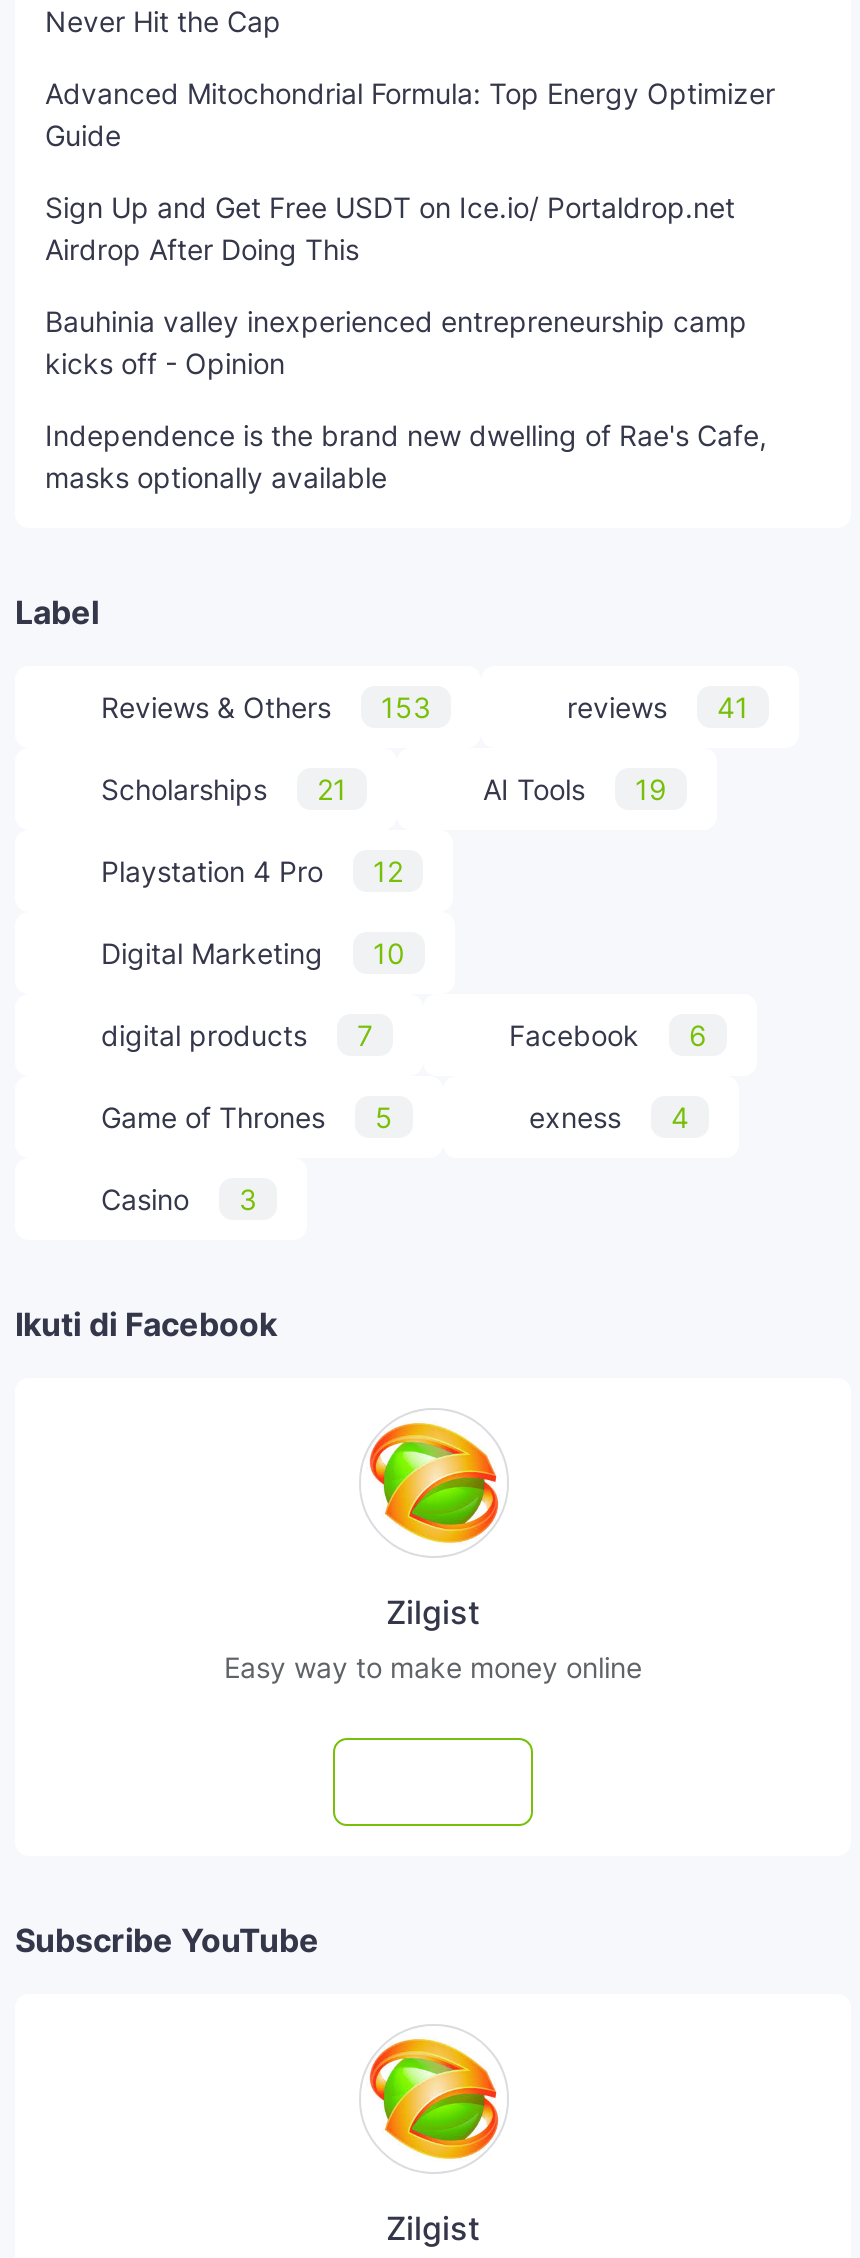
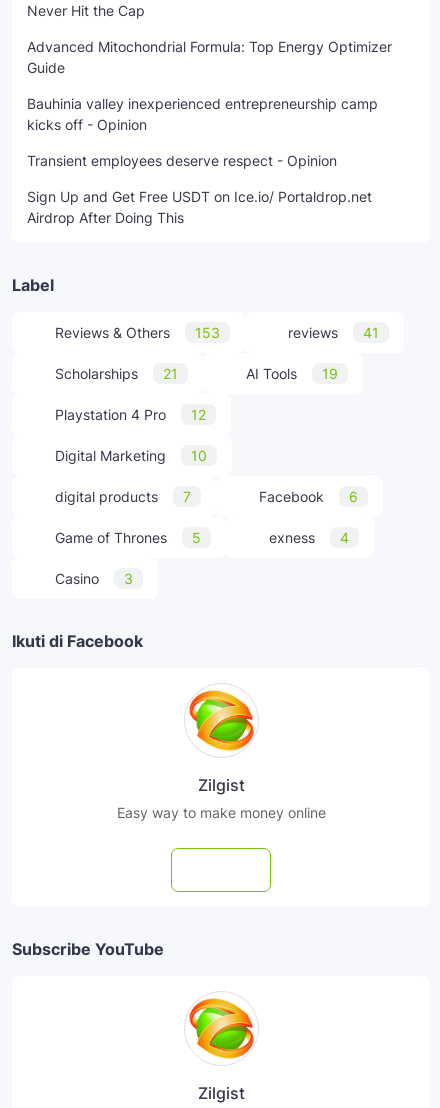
moved down: Sign Up and Get Free USDT on Ice.io/ Portaldrop.net | Airdrop After Doing This

moved up: Bauhinia valley inexperienced entrepreneurship camp | kicks off - Opinion

- Independence is the brand new dwelling of Rae's Cafe,
- masks optionally available
+ Transient employees deserve respect - Opinion
